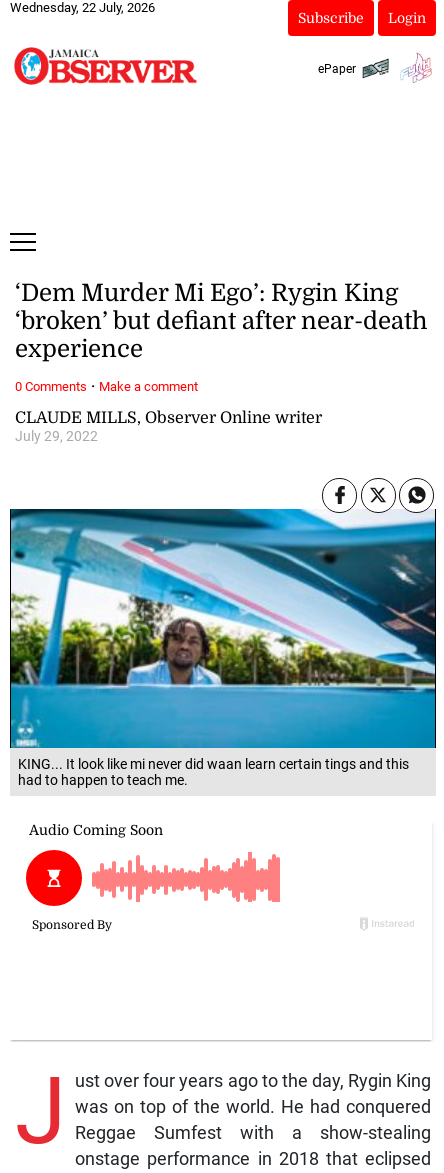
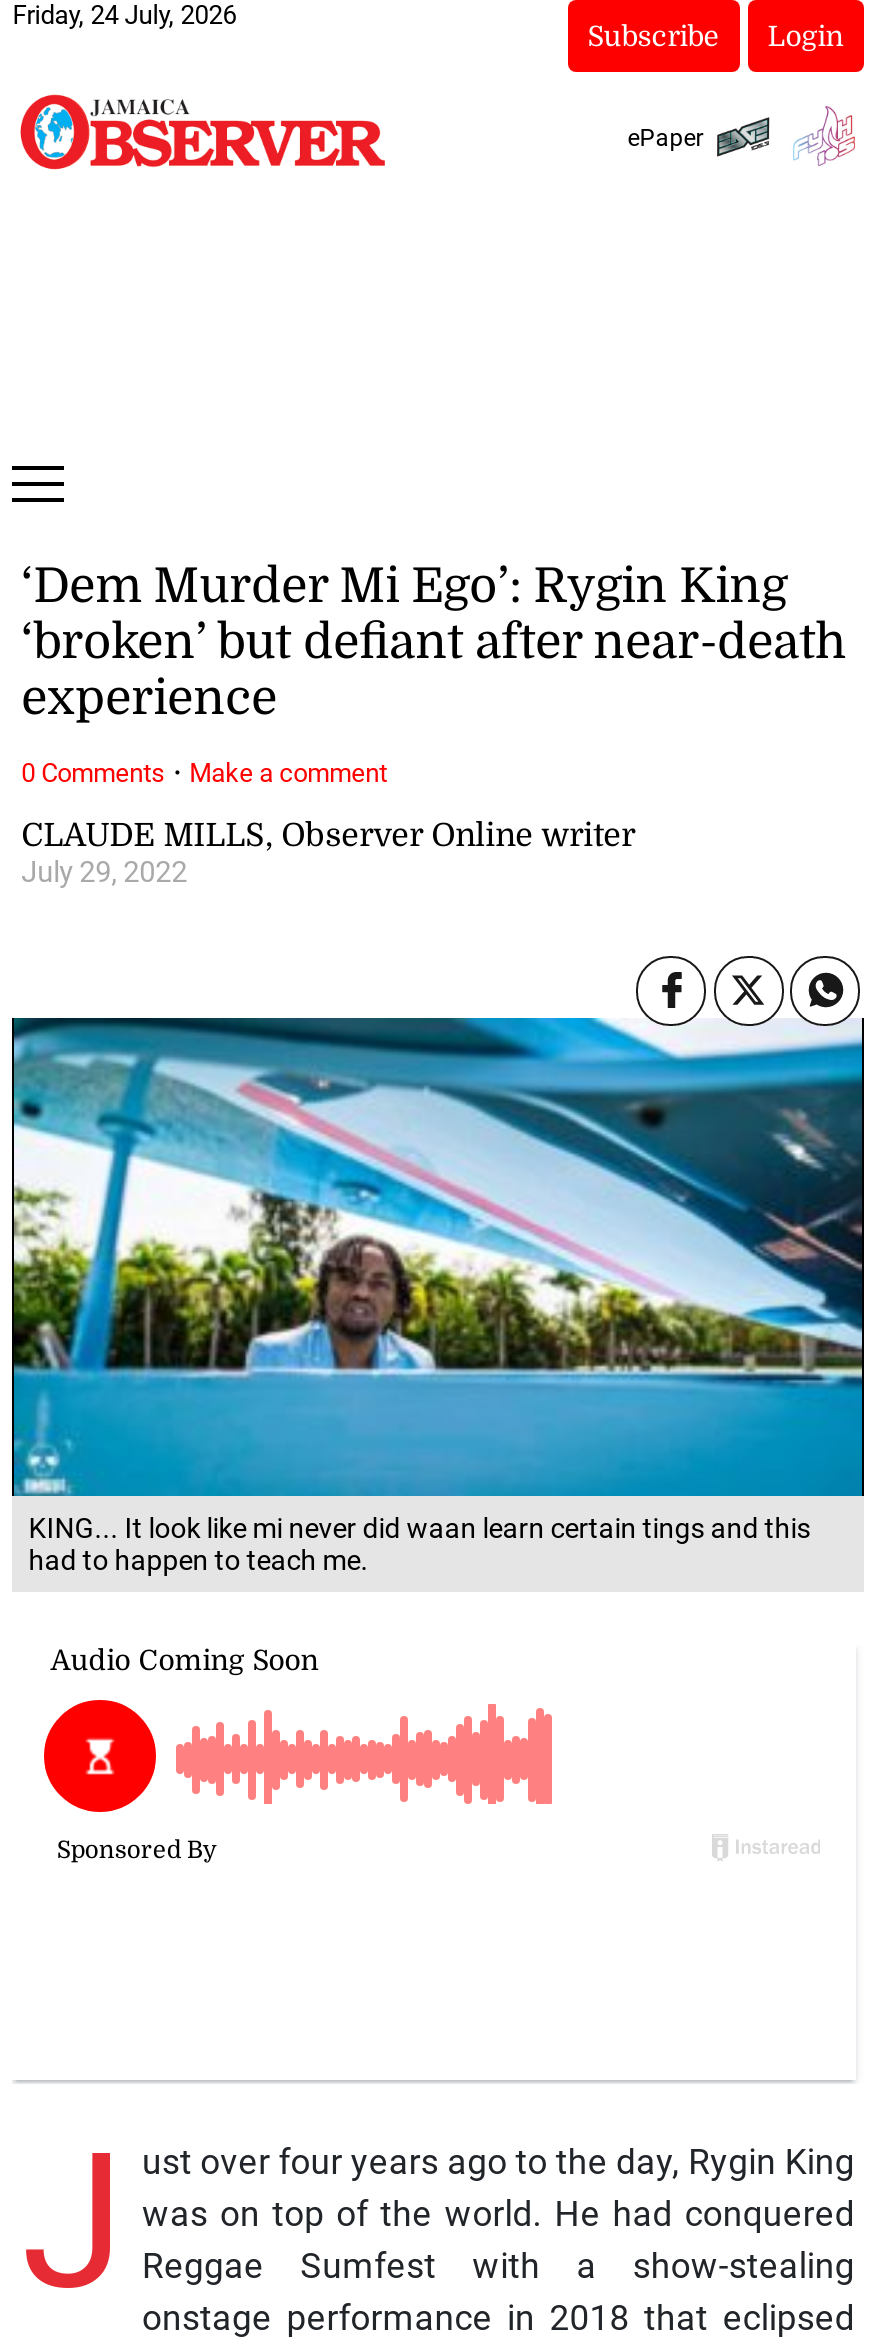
- Wednesday, 22 July, 2026
+ Friday, 24 July, 2026
